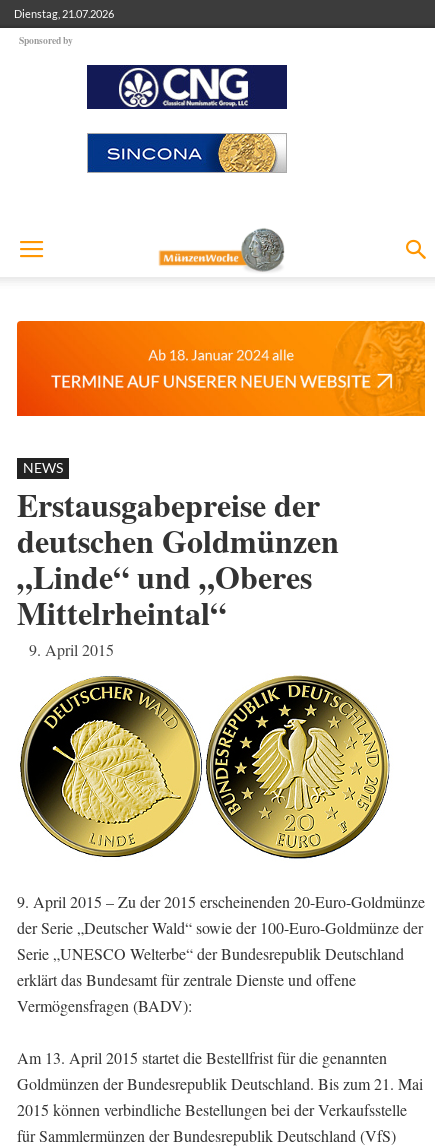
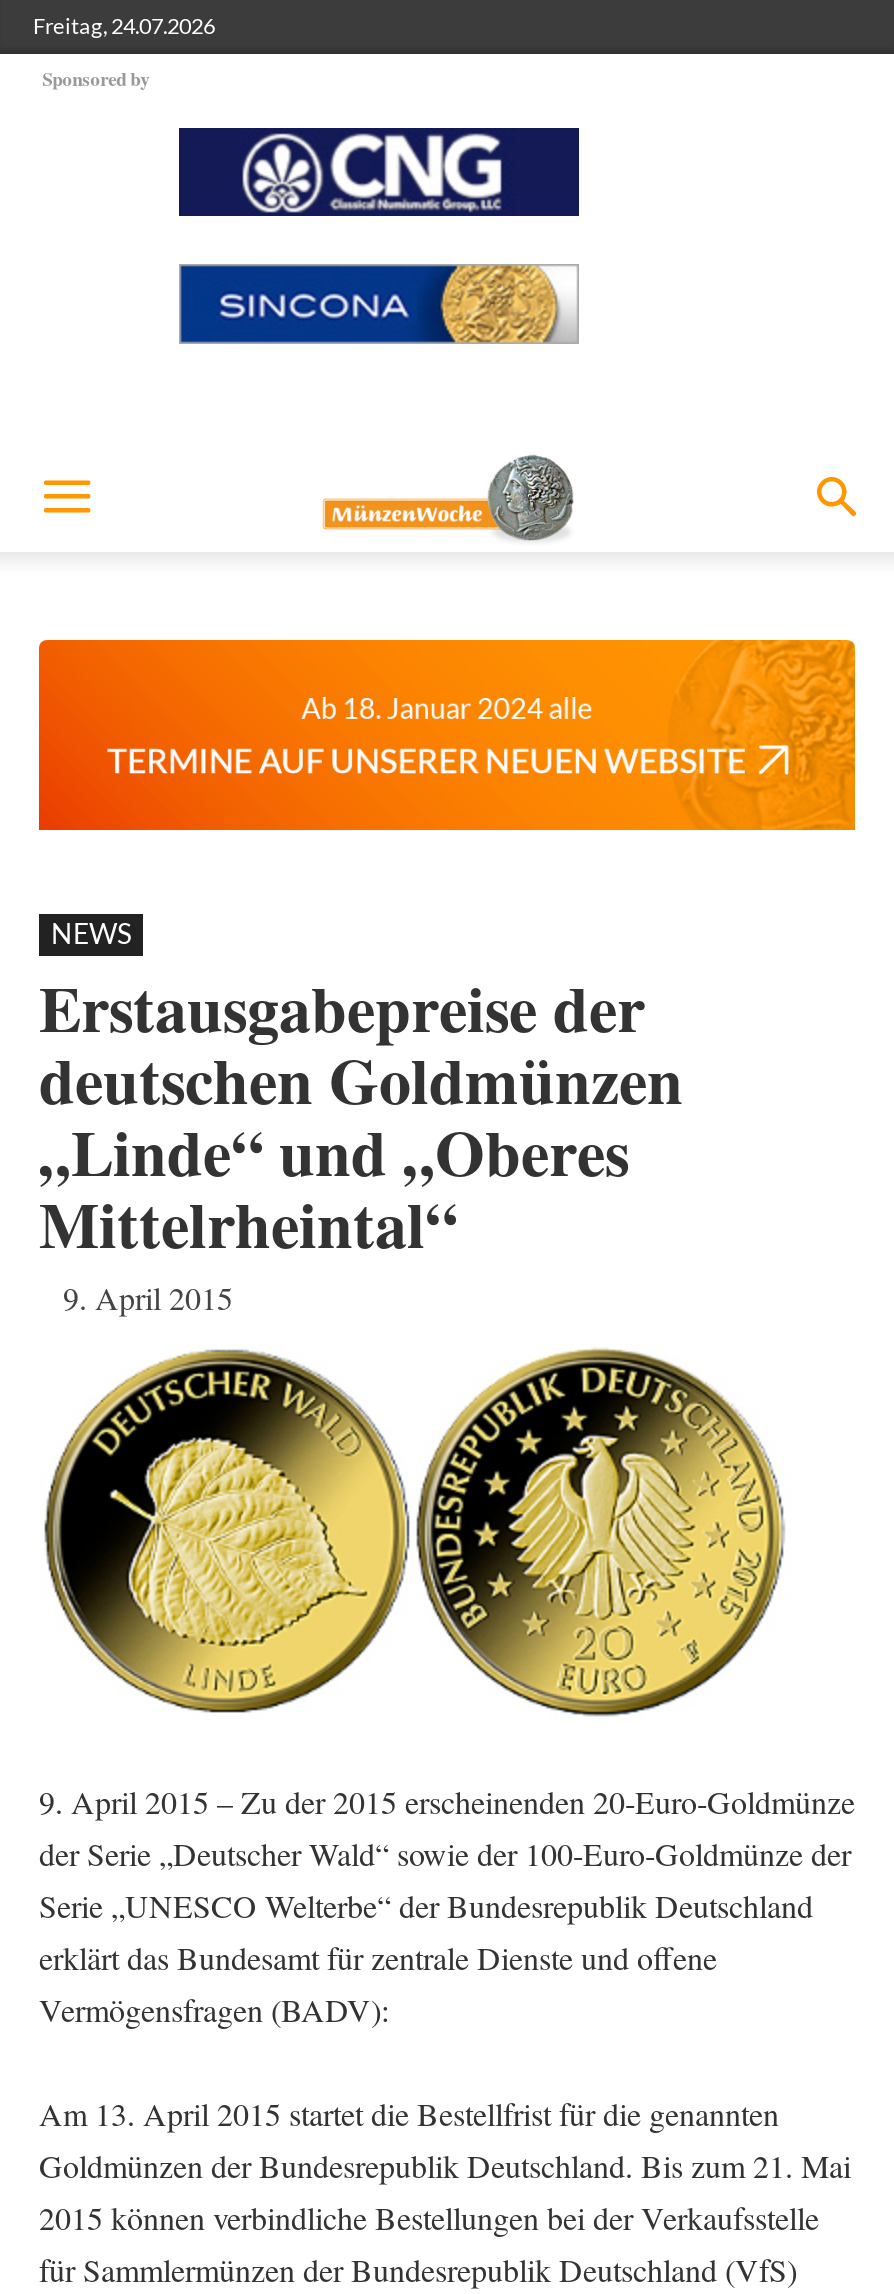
- Dienstag, 21.07.2026
+ Freitag, 24.07.2026
